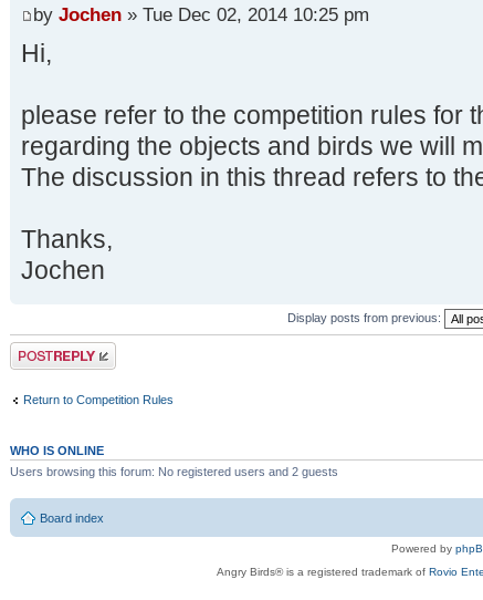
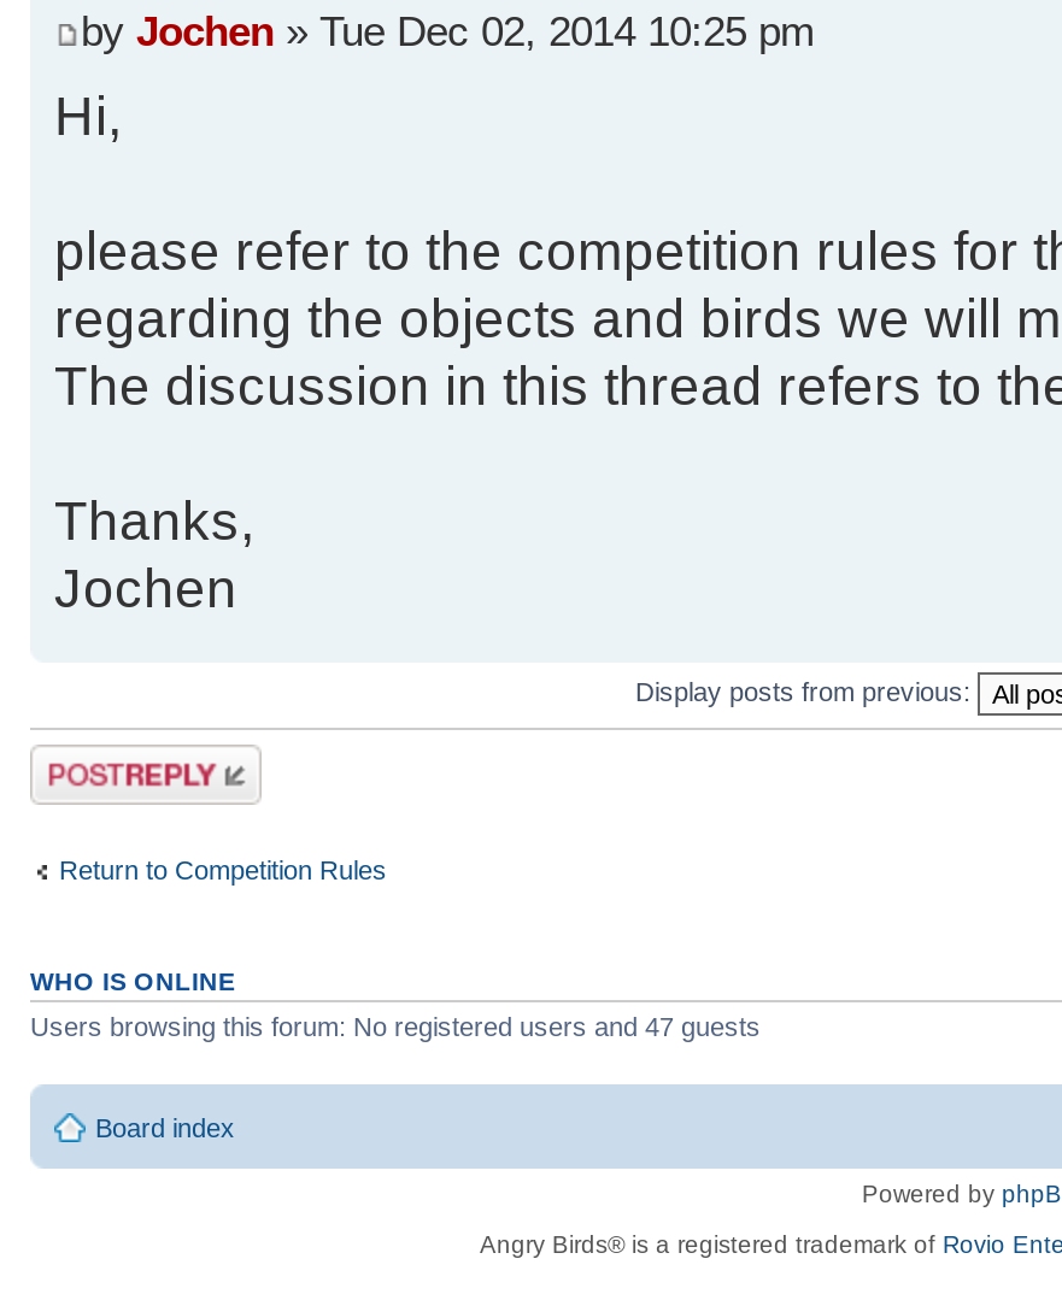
- Users browsing this forum: No registered users and 2 guests
+ Users browsing this forum: No registered users and 47 guests
